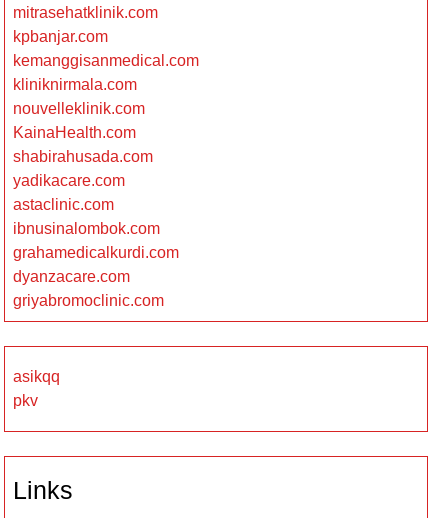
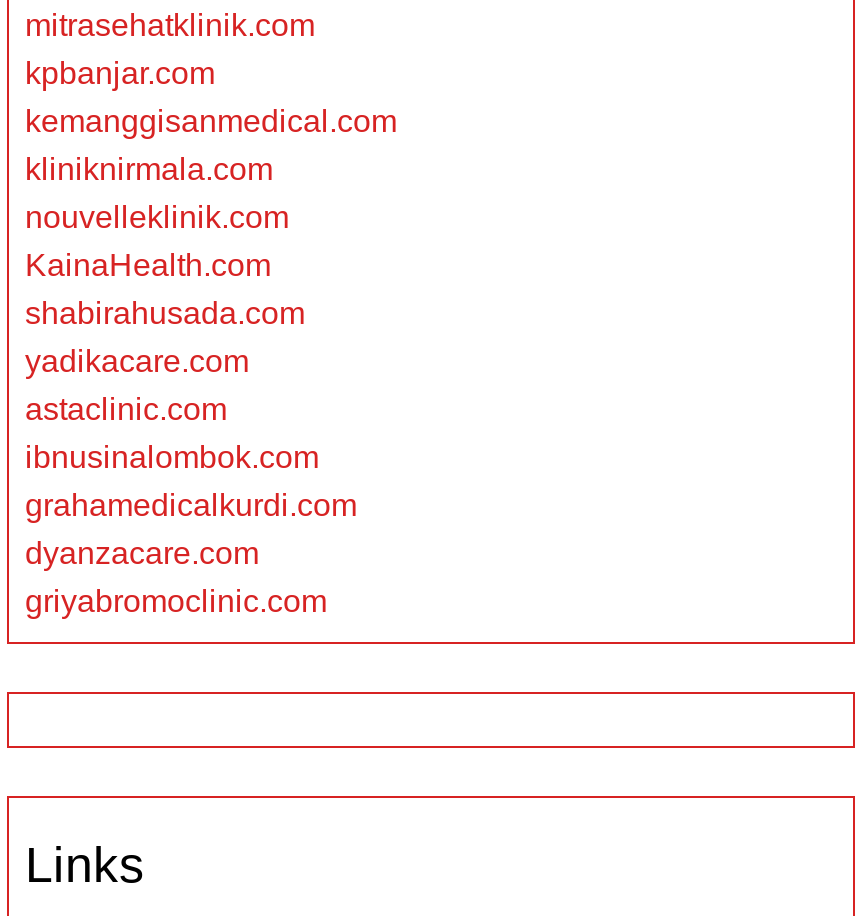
- asikqq
- pkv
